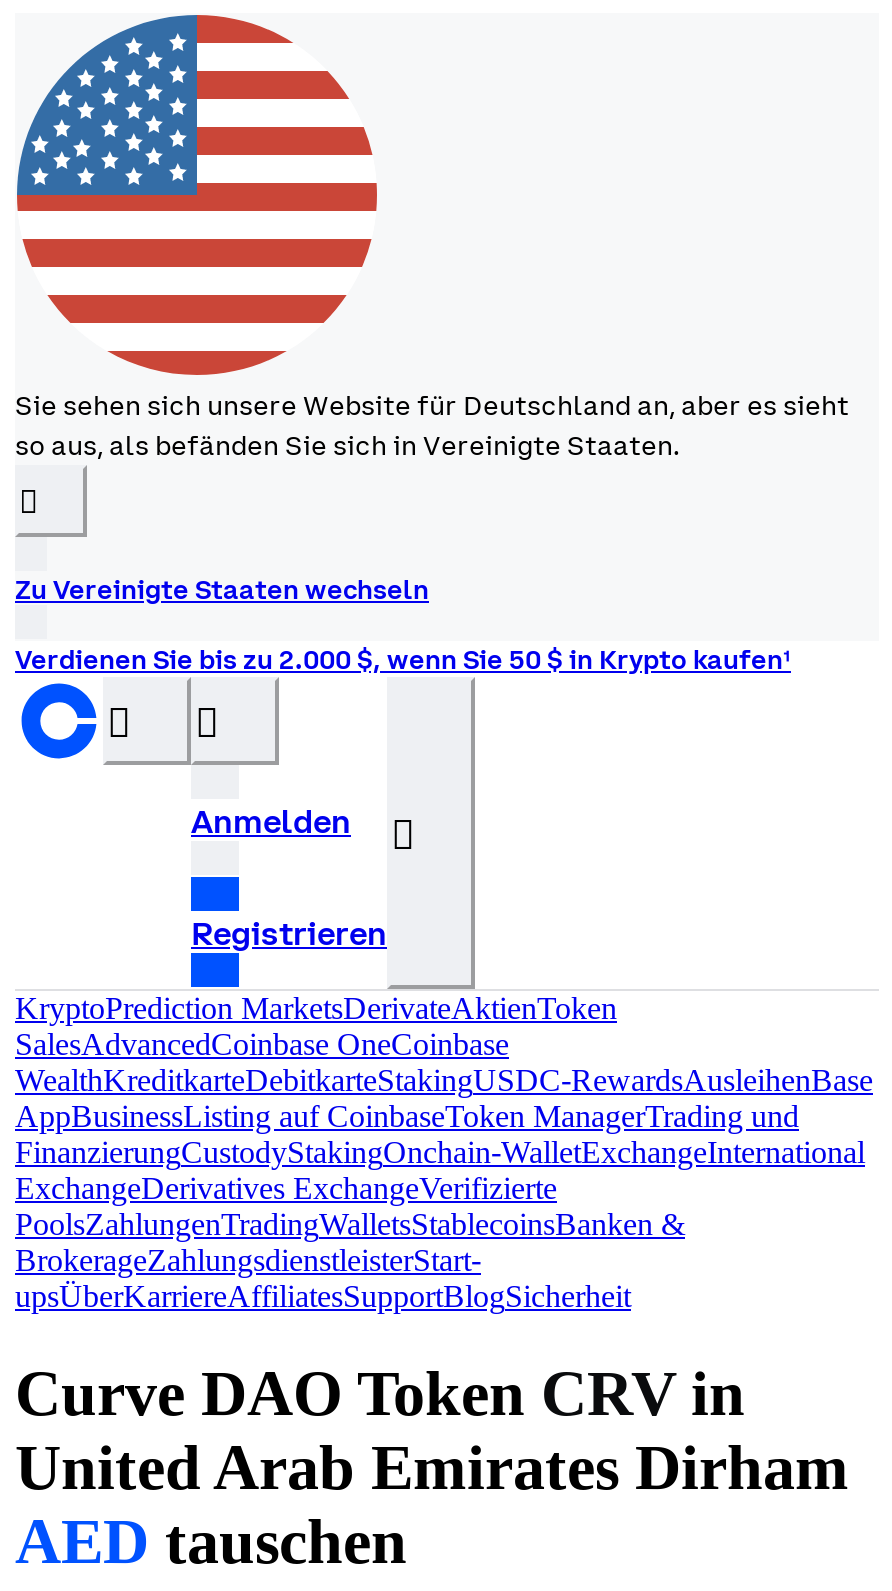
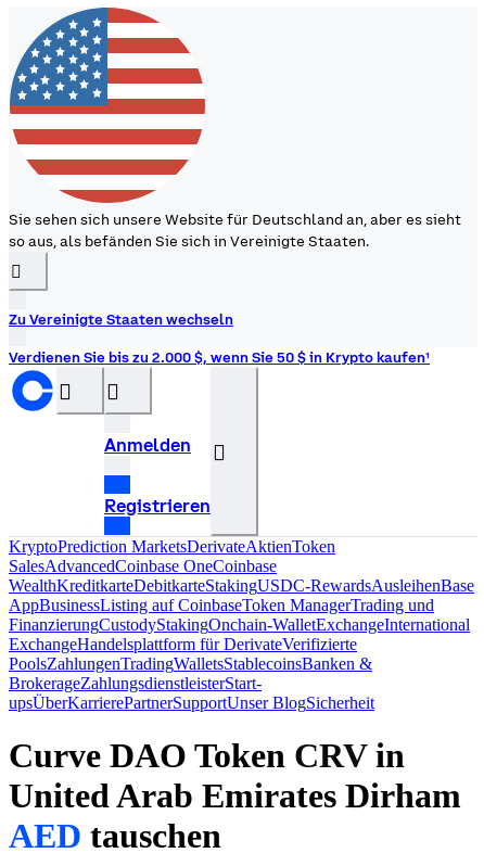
- ExchangeDerivatives ExchangeVerifizierte
+ ExchangeHandelsplattform für DerivateVerifizierte

- upsÜberKarriereAffiliatesSupportBlogSicherheit
+ upsÜberKarrierePartnerSupportUnser BlogSicherheit
